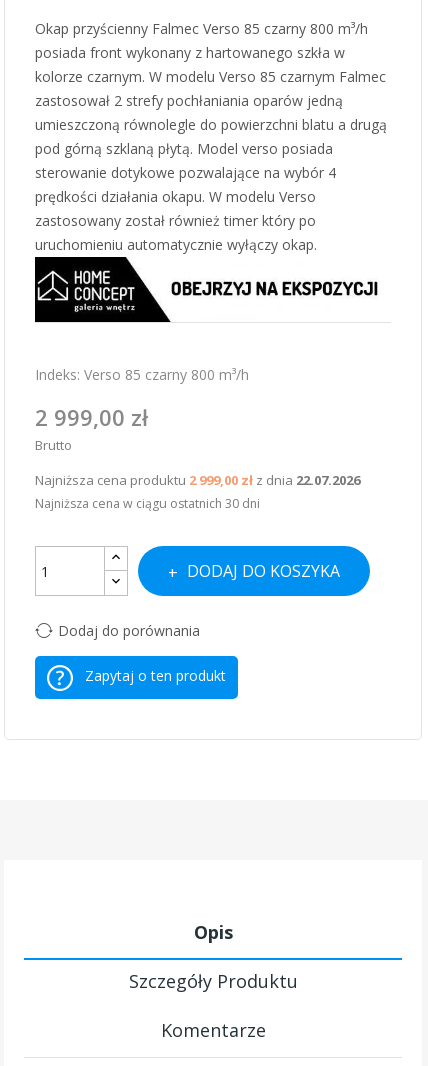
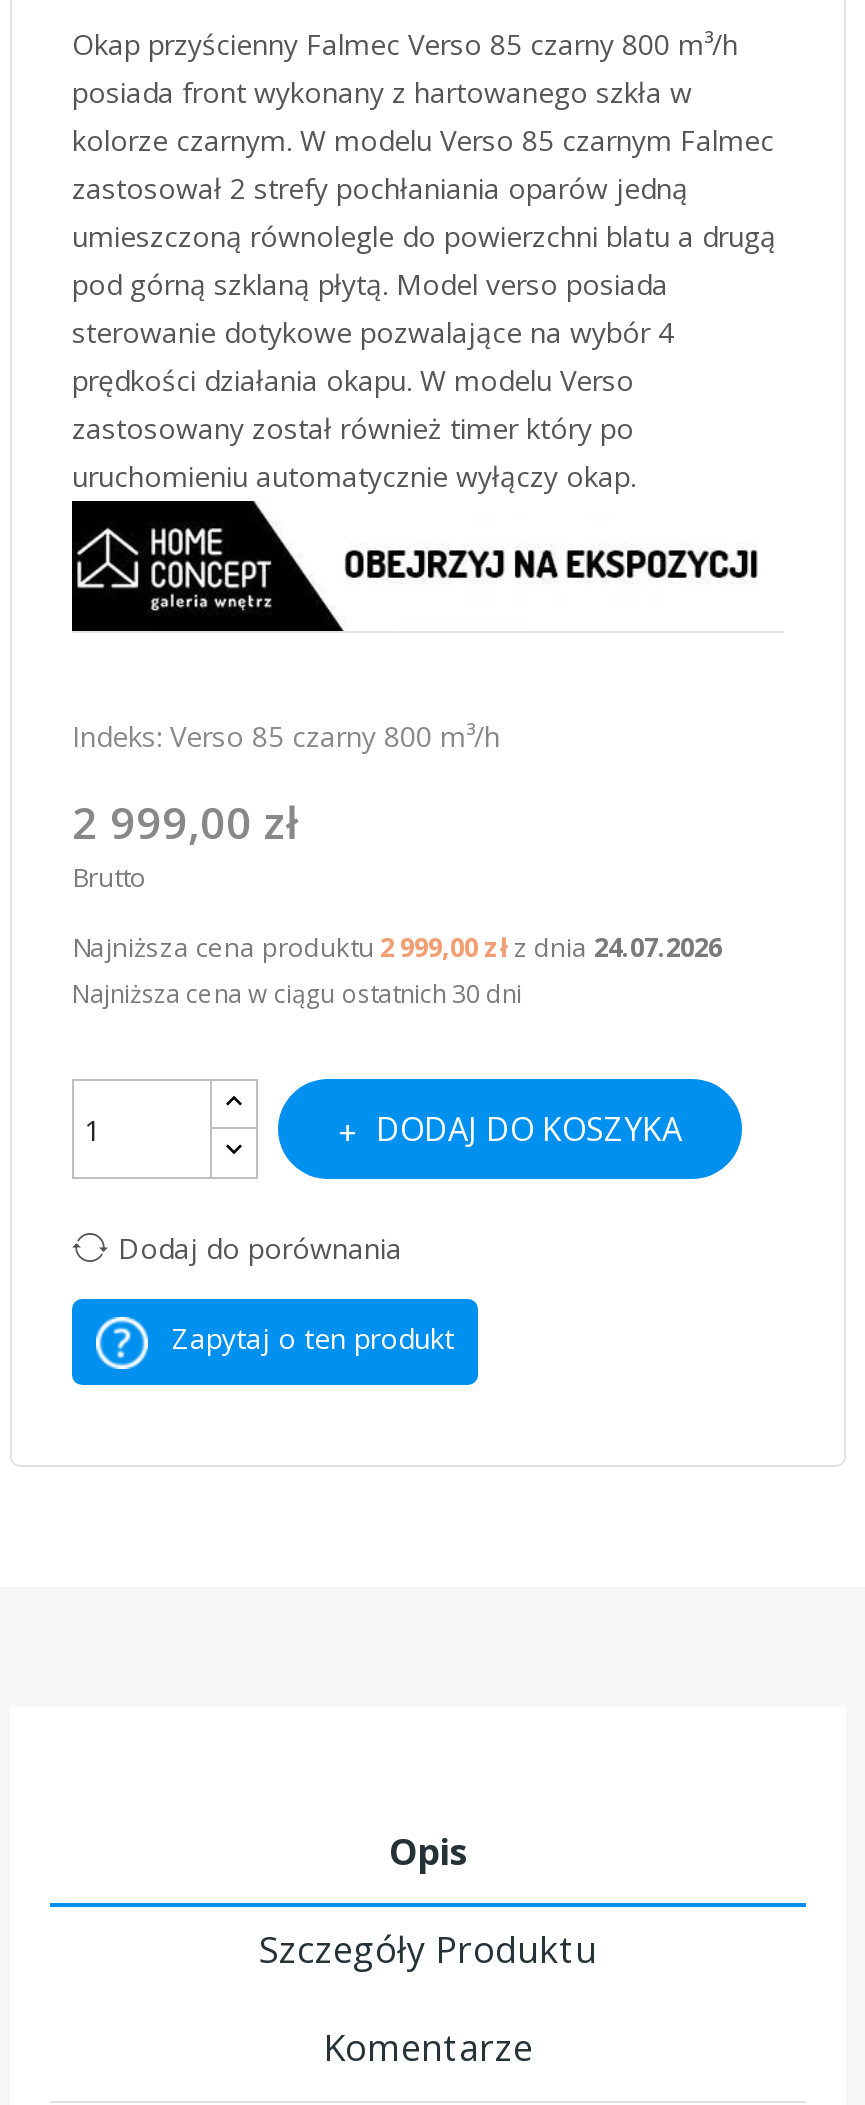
- Najniższa cena produktu 2 999,00 zł z dnia 22.07.2026
+ Najniższa cena produktu 2 999,00 zł z dnia 24.07.2026
